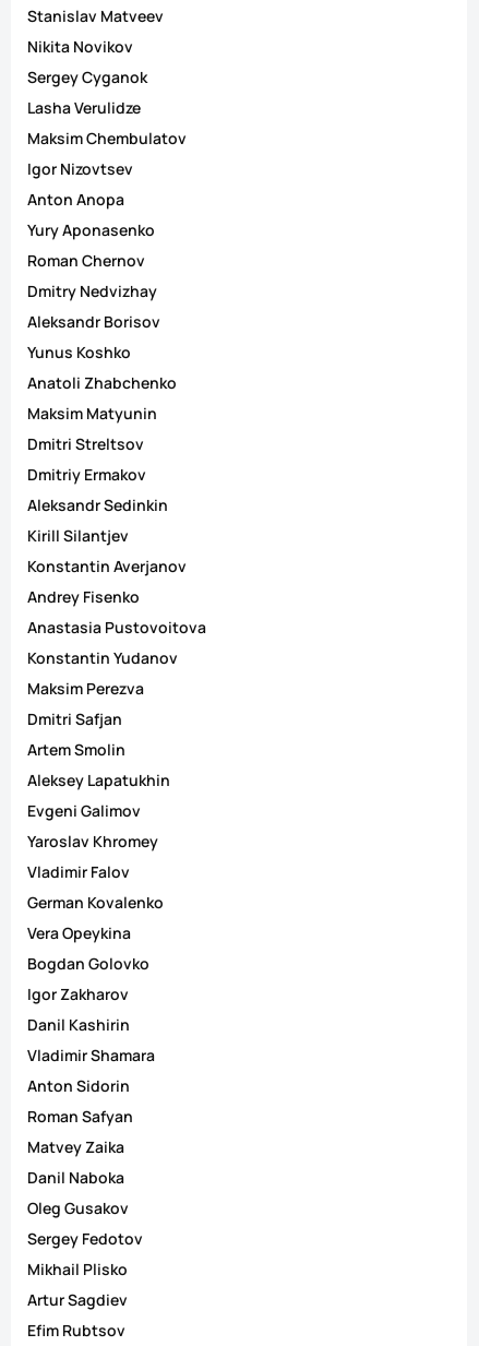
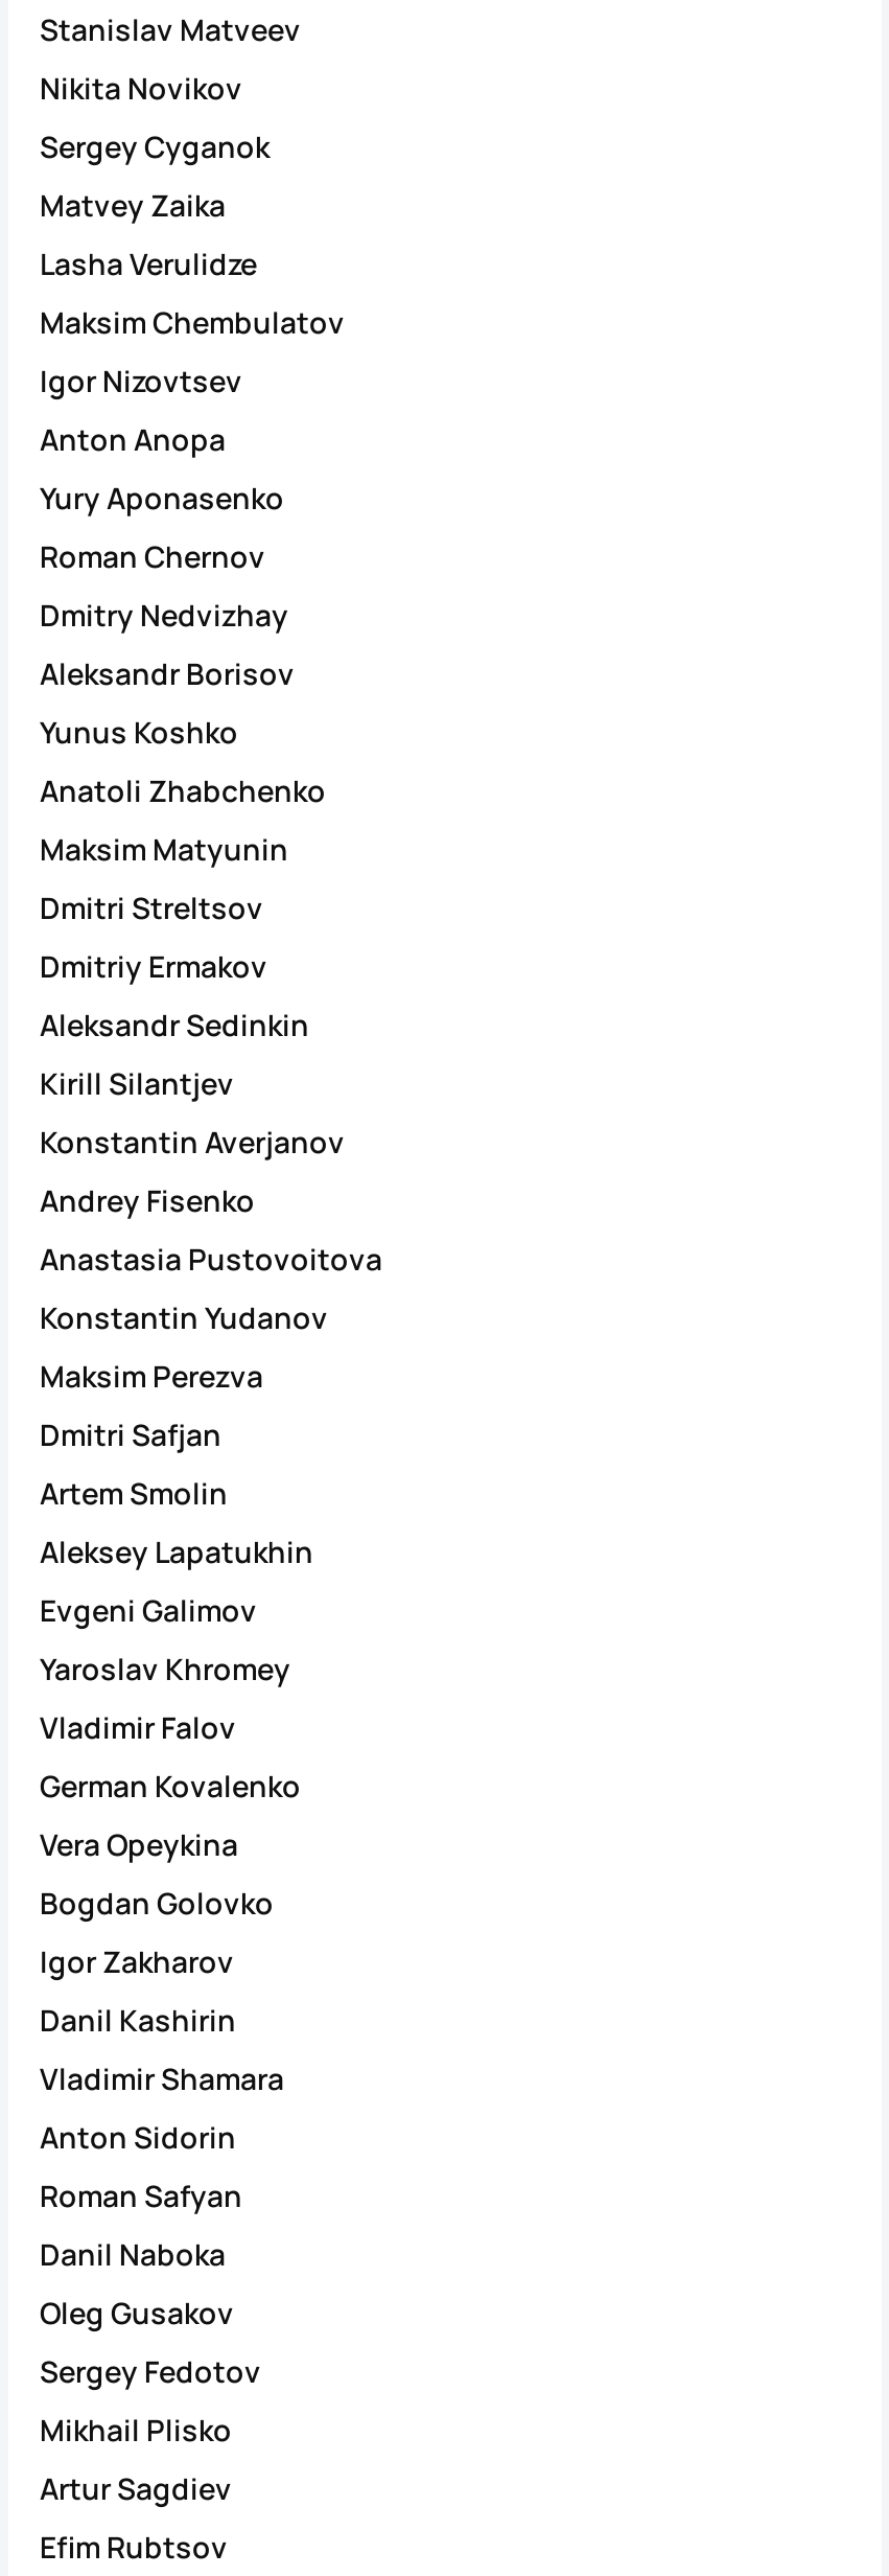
moved down: Lasha Verulidze | Maksim Chembulatov | Igor Nizovtsev | ... | Anton Sidorin | Roman Safyan

moved up: Matvey Zaika
